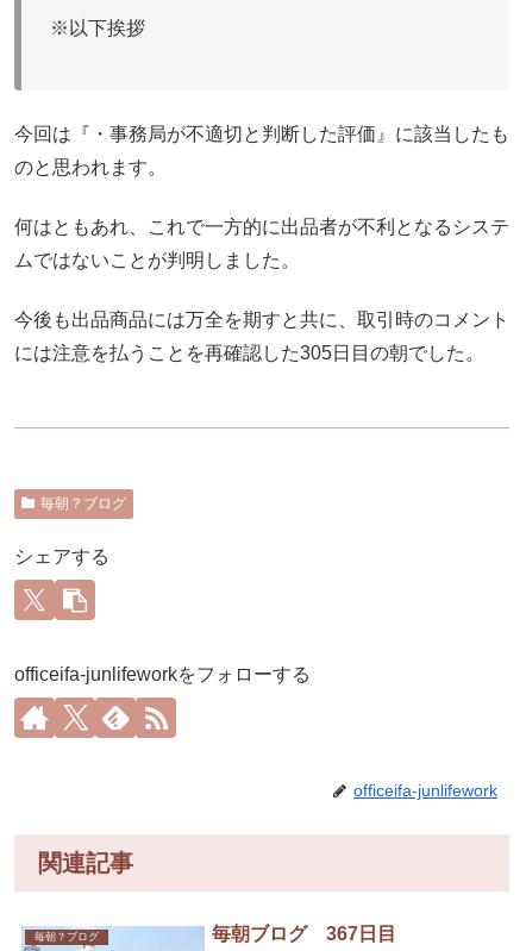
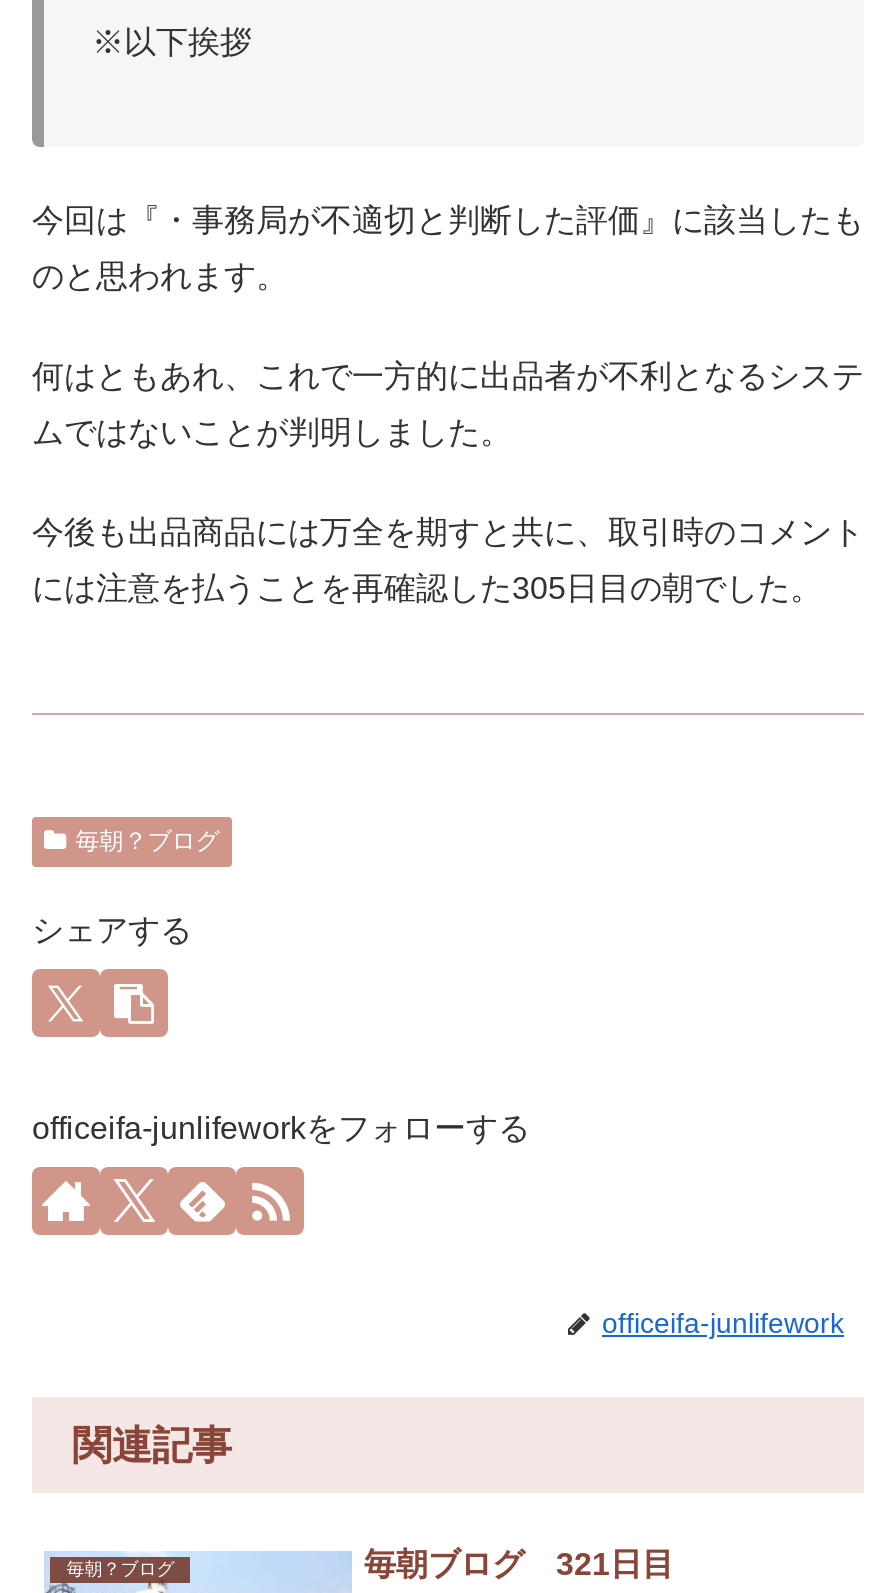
- 毎朝ブログ 367日目
+ 毎朝ブログ 321日目
